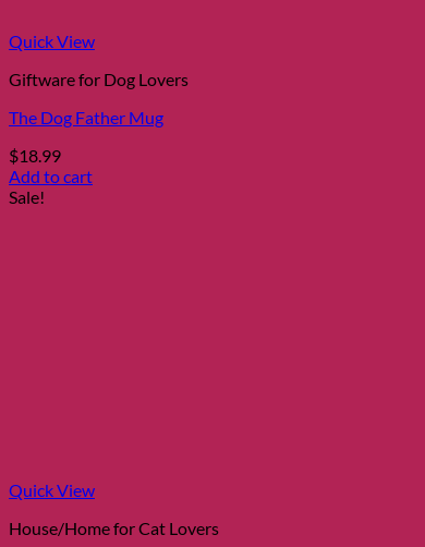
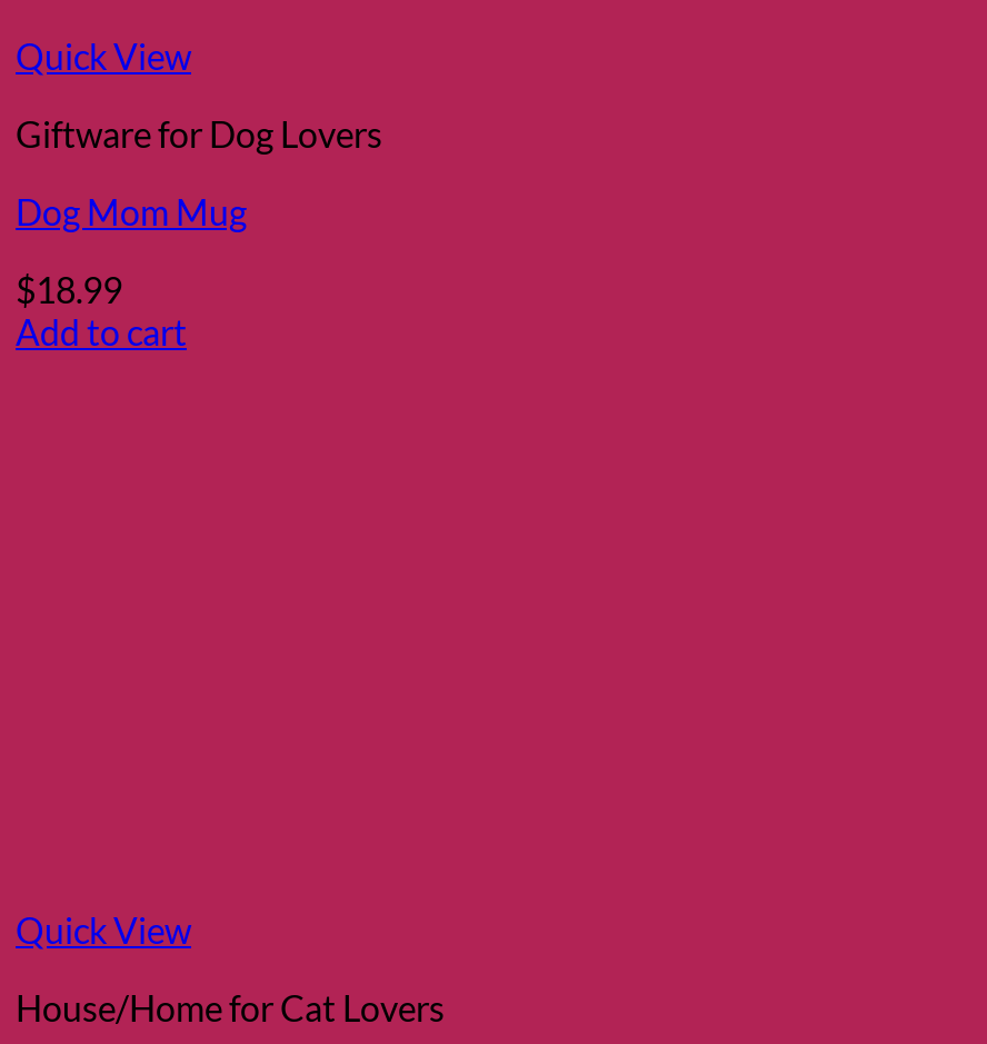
- The Dog Father Mug
+ Dog Mom Mug

- Sale!
